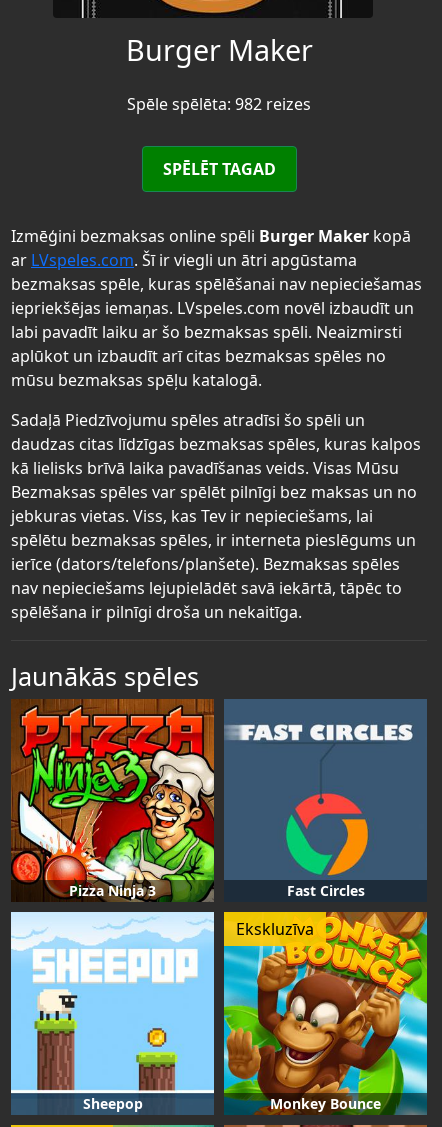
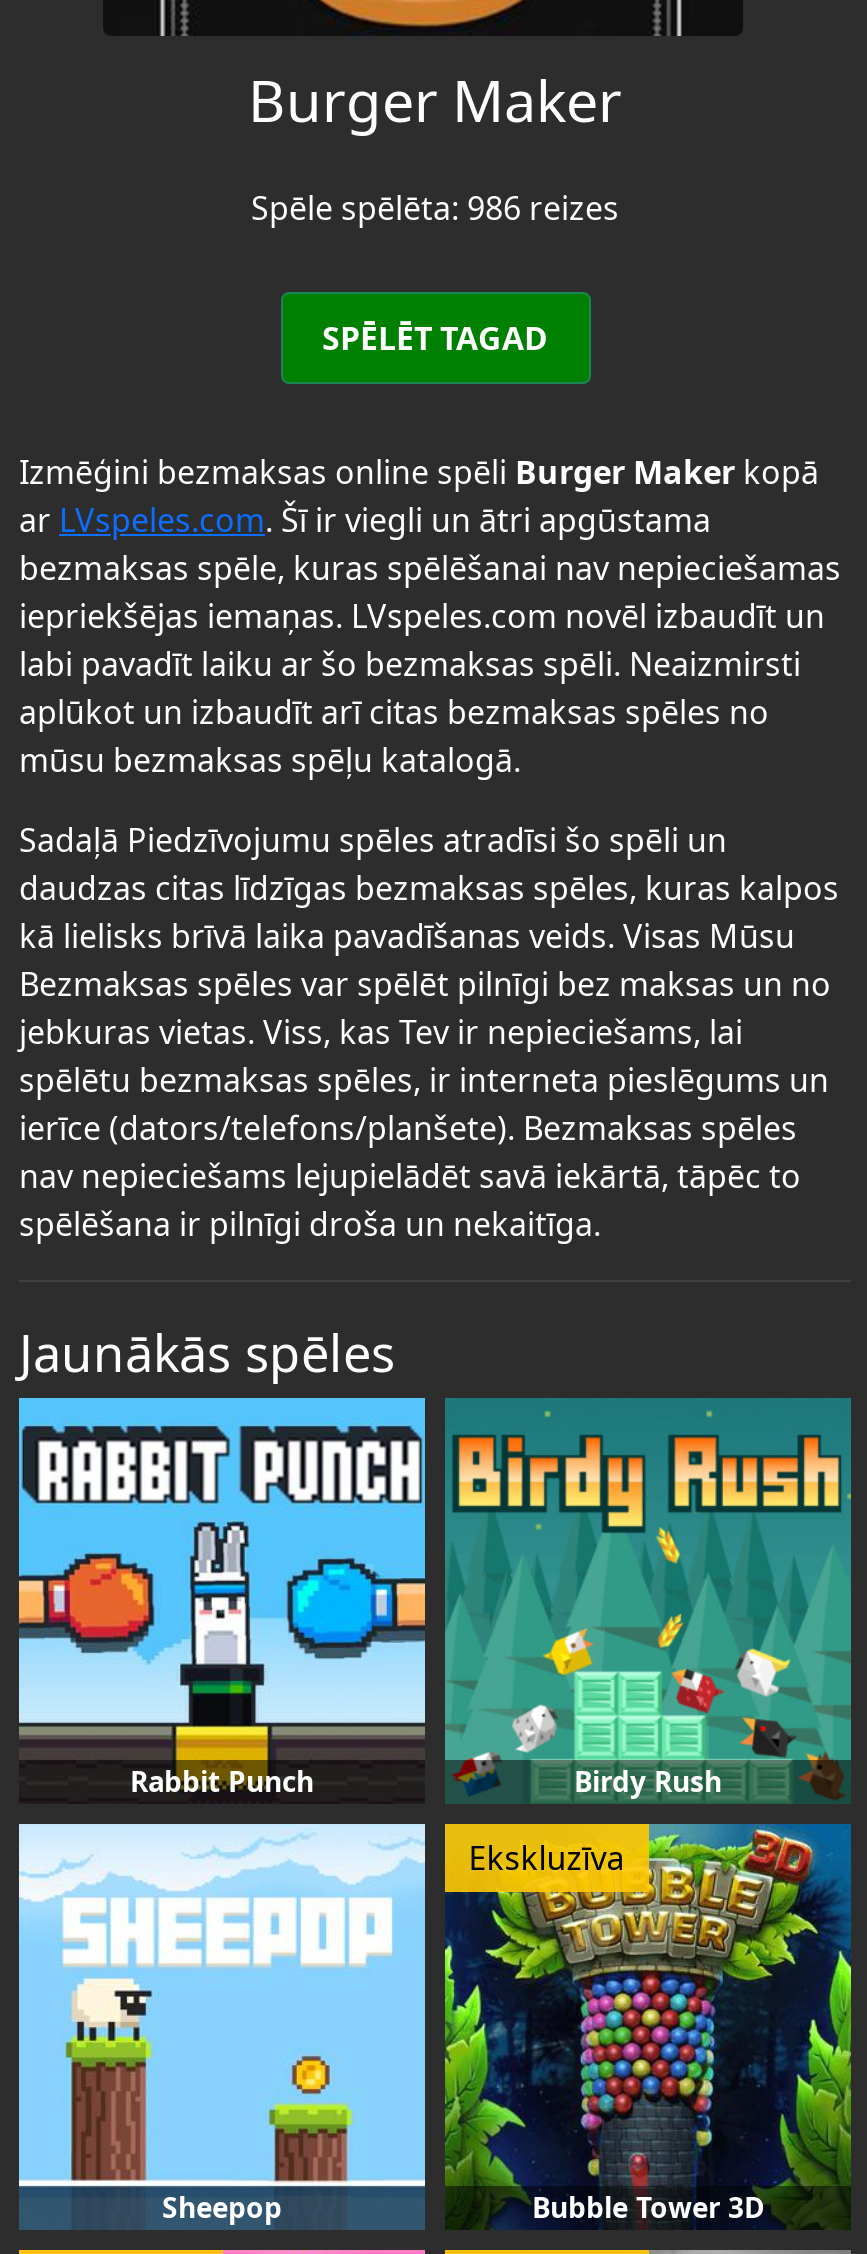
- Spēle spēlēta: 982 reizes
+ Spēle spēlēta: 986 reizes

- [image]
- Pizza Ninja 3
- Fast Circles
+ [image]
+ Rabbit Punch
+ Birdy Rush

- [image]
+ [image]

- [image]
- Monkey Bounce
+ [image]
+ Bubble Tower 3D
